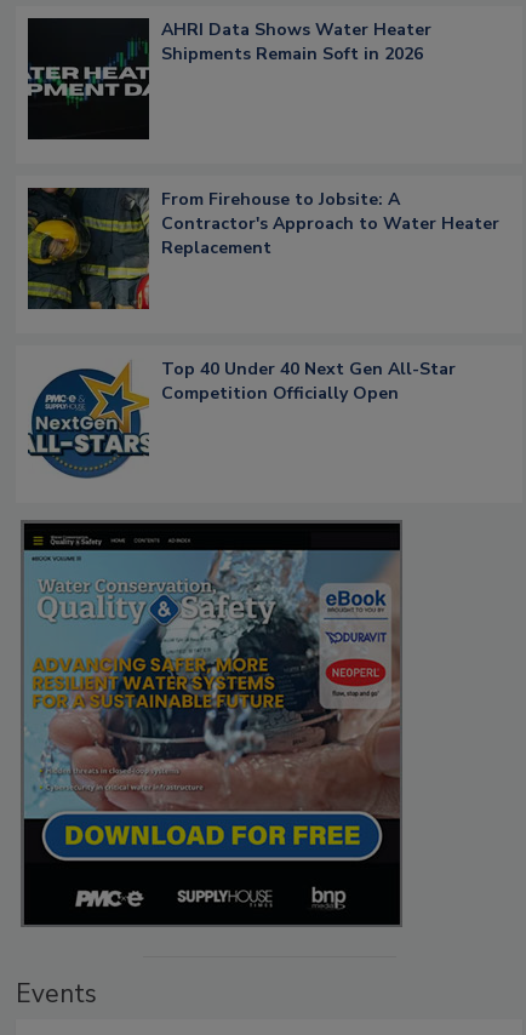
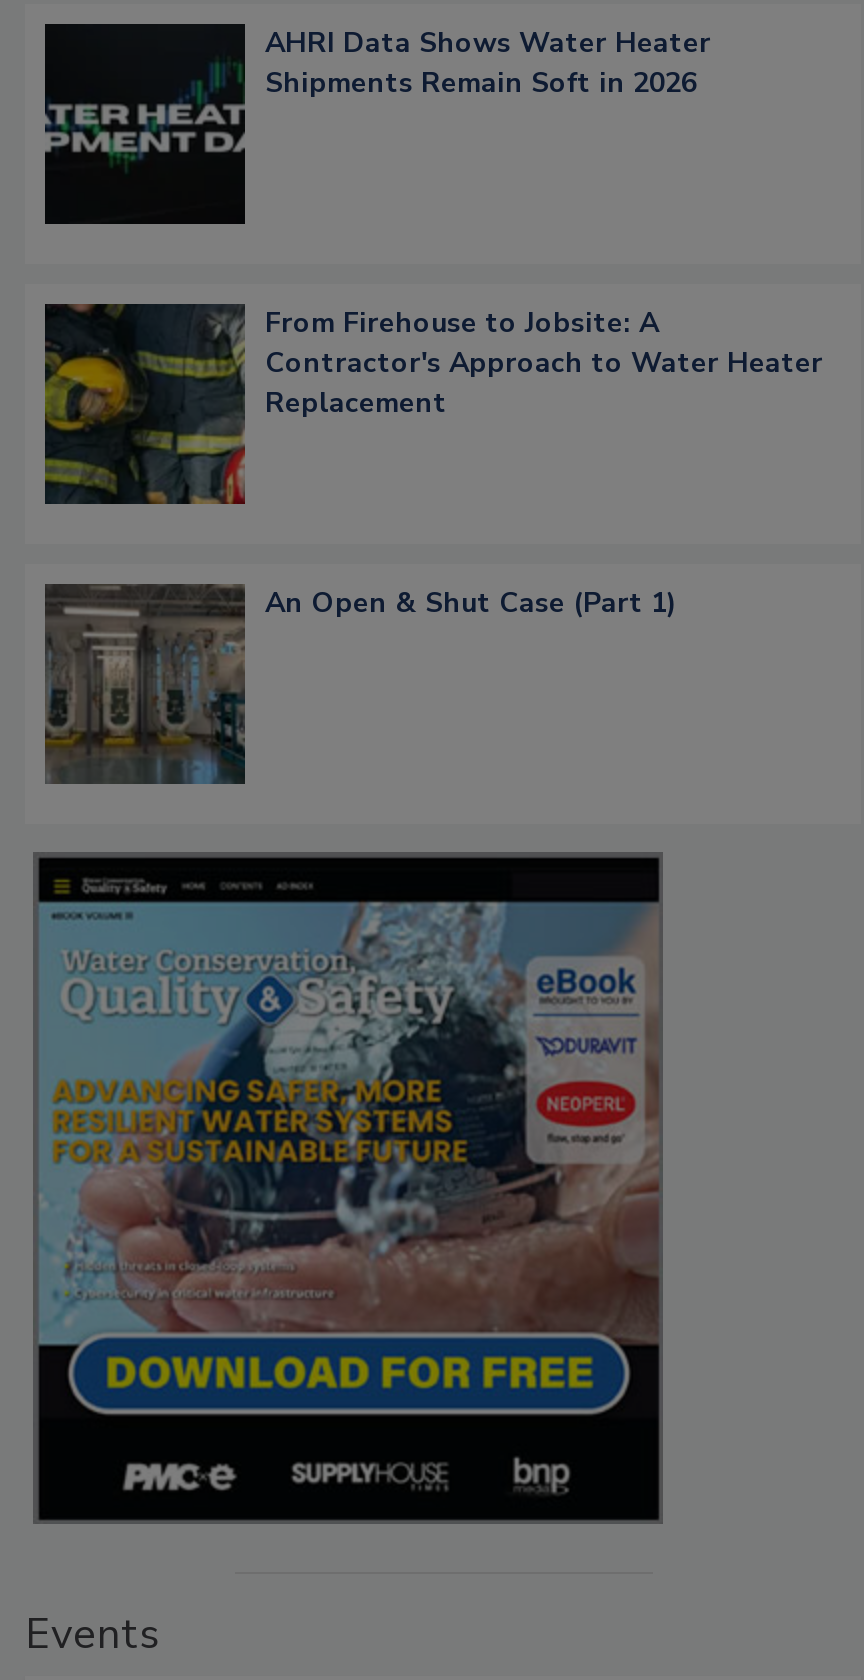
- [image]
- Top 40 Under 40 Next Gen All-Star
- Competition Officially Open
+ [image]
+ An Open & Shut Case (Part 1)
